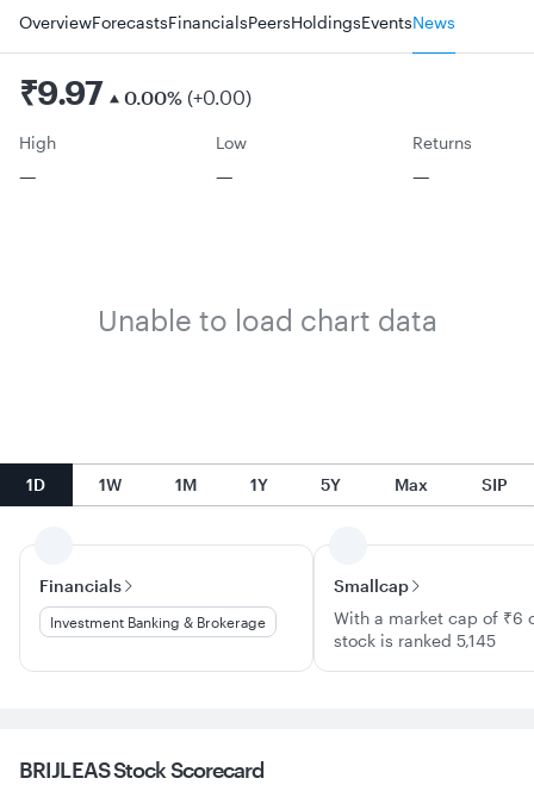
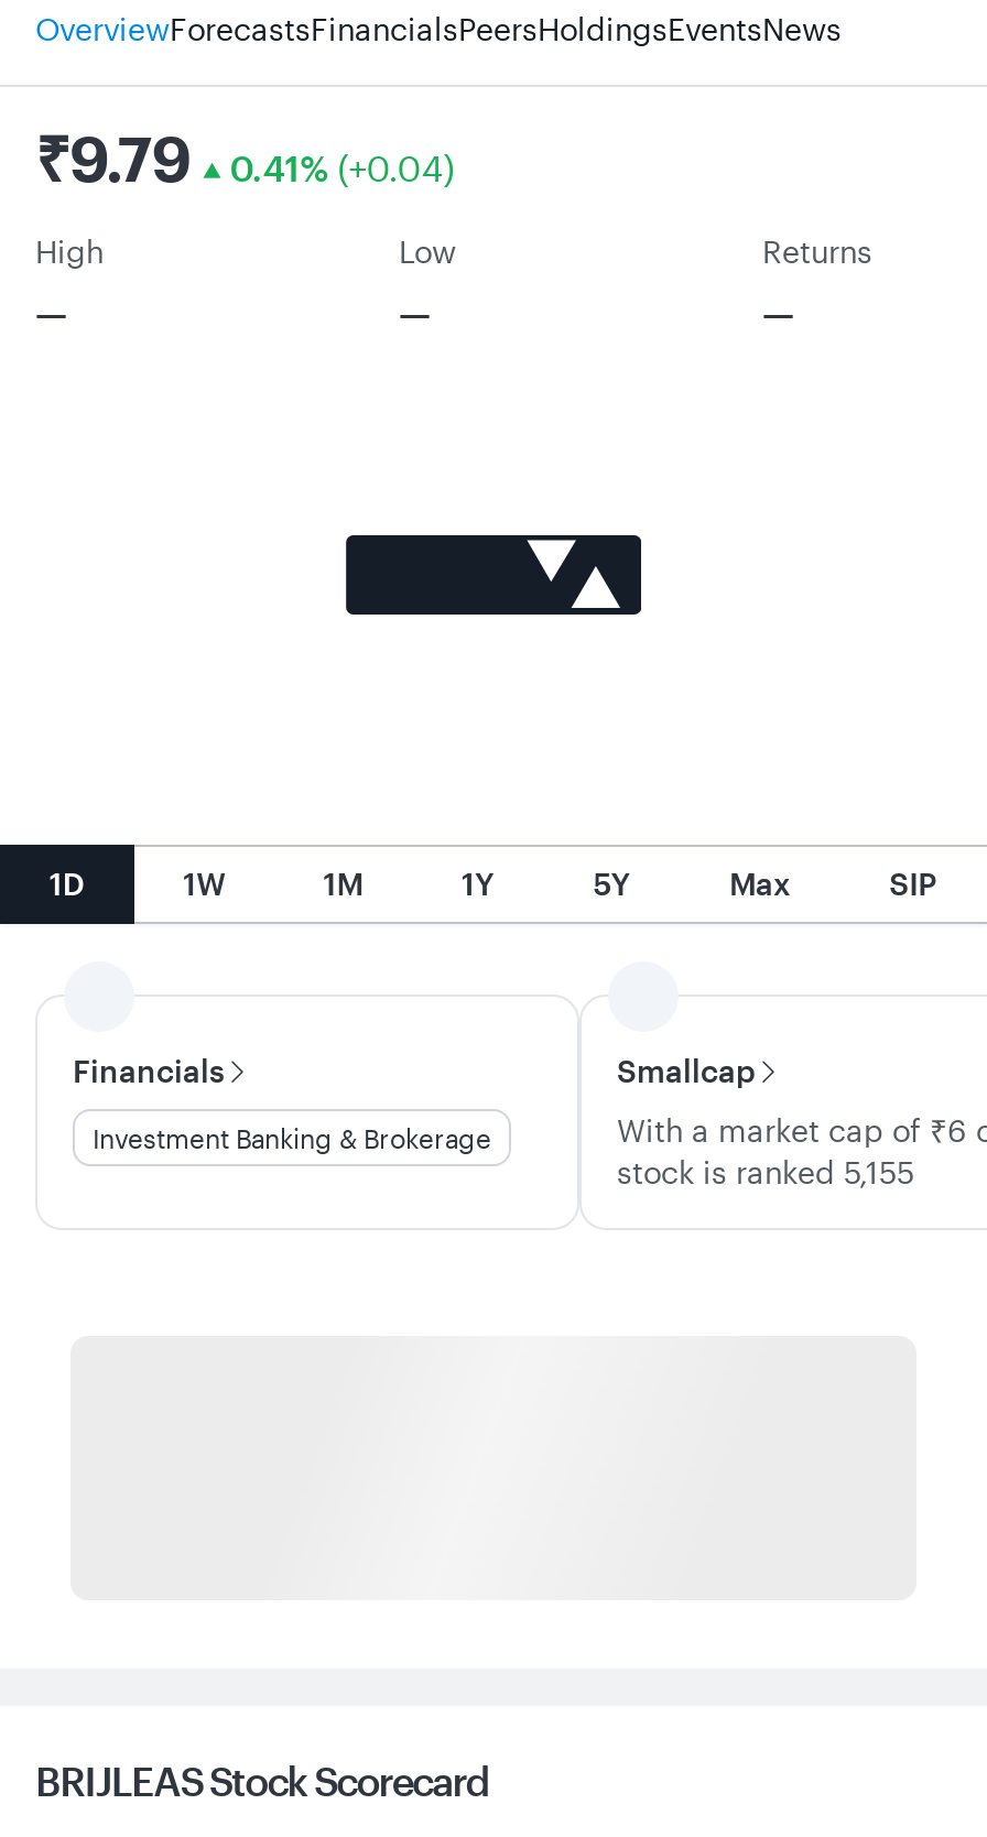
- ₹9.97
+ ₹9.79

- 0.00% (+0.00)
+ 0.41% (+0.04)

- Unable to load chart data

- stock is ranked 5,145
+ stock is ranked 5,155
